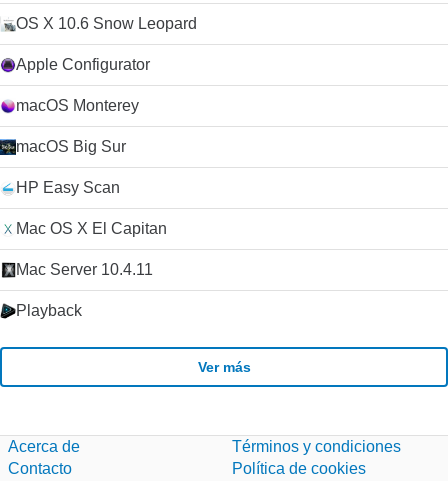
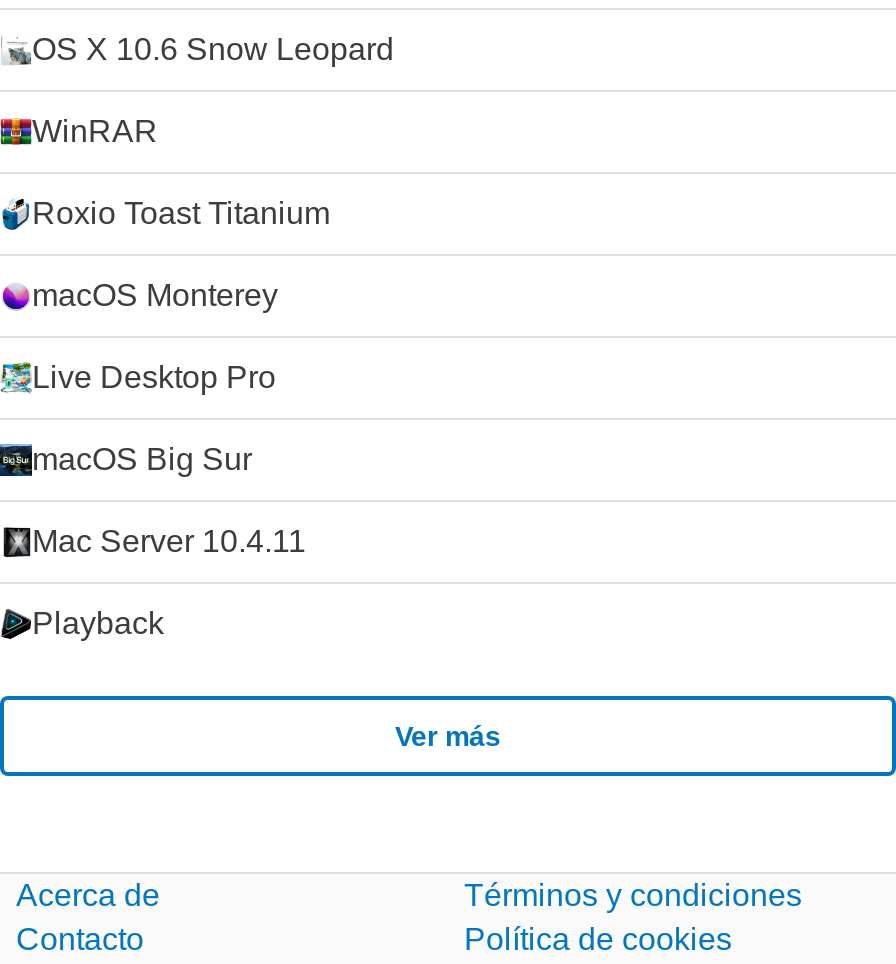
- Apple Configurator
+ WinRAR
+ Roxio Toast Titanium

moved down: macOS Monterey

+ Live Desktop Pro

moved down: macOS Big Sur

- HP Easy Scan
- Mac OS X El Capitan
